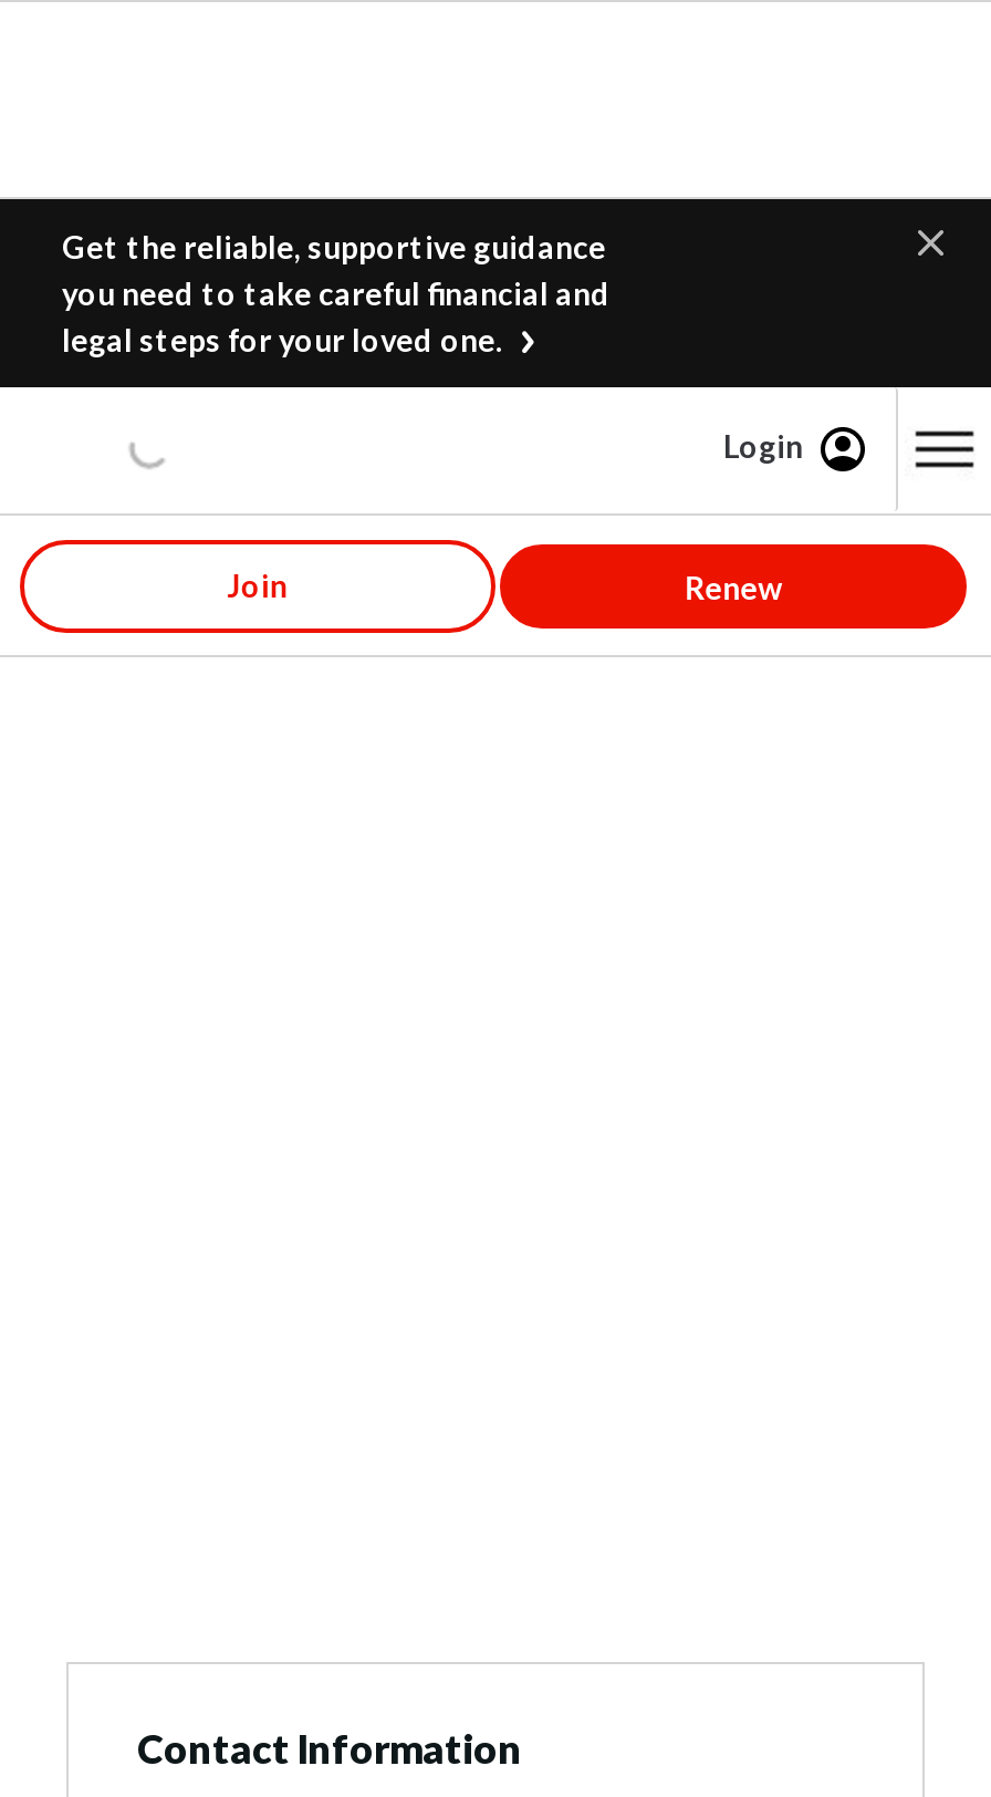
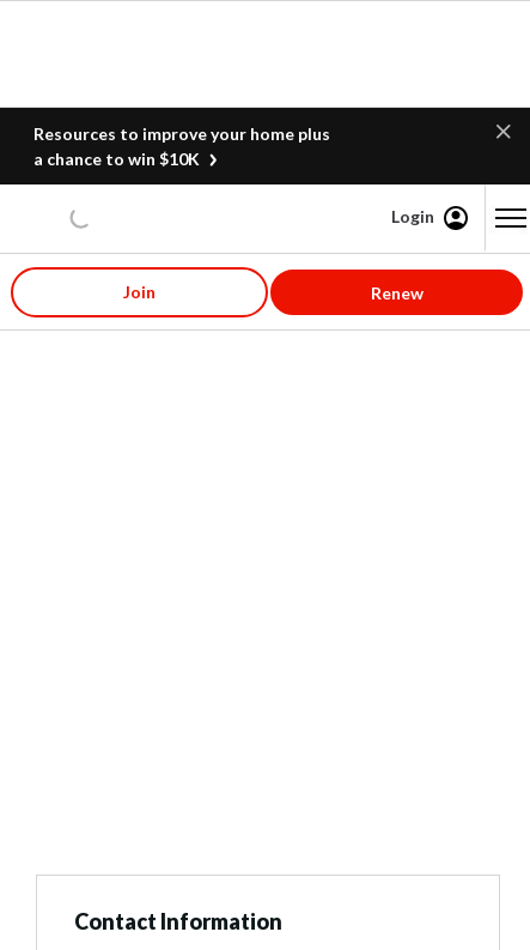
- Get the reliable, supportive guidance
- you need to take careful financial and
- legal steps for your loved one.
+ Resources to improve your home plus
+ a chance to win $10K
